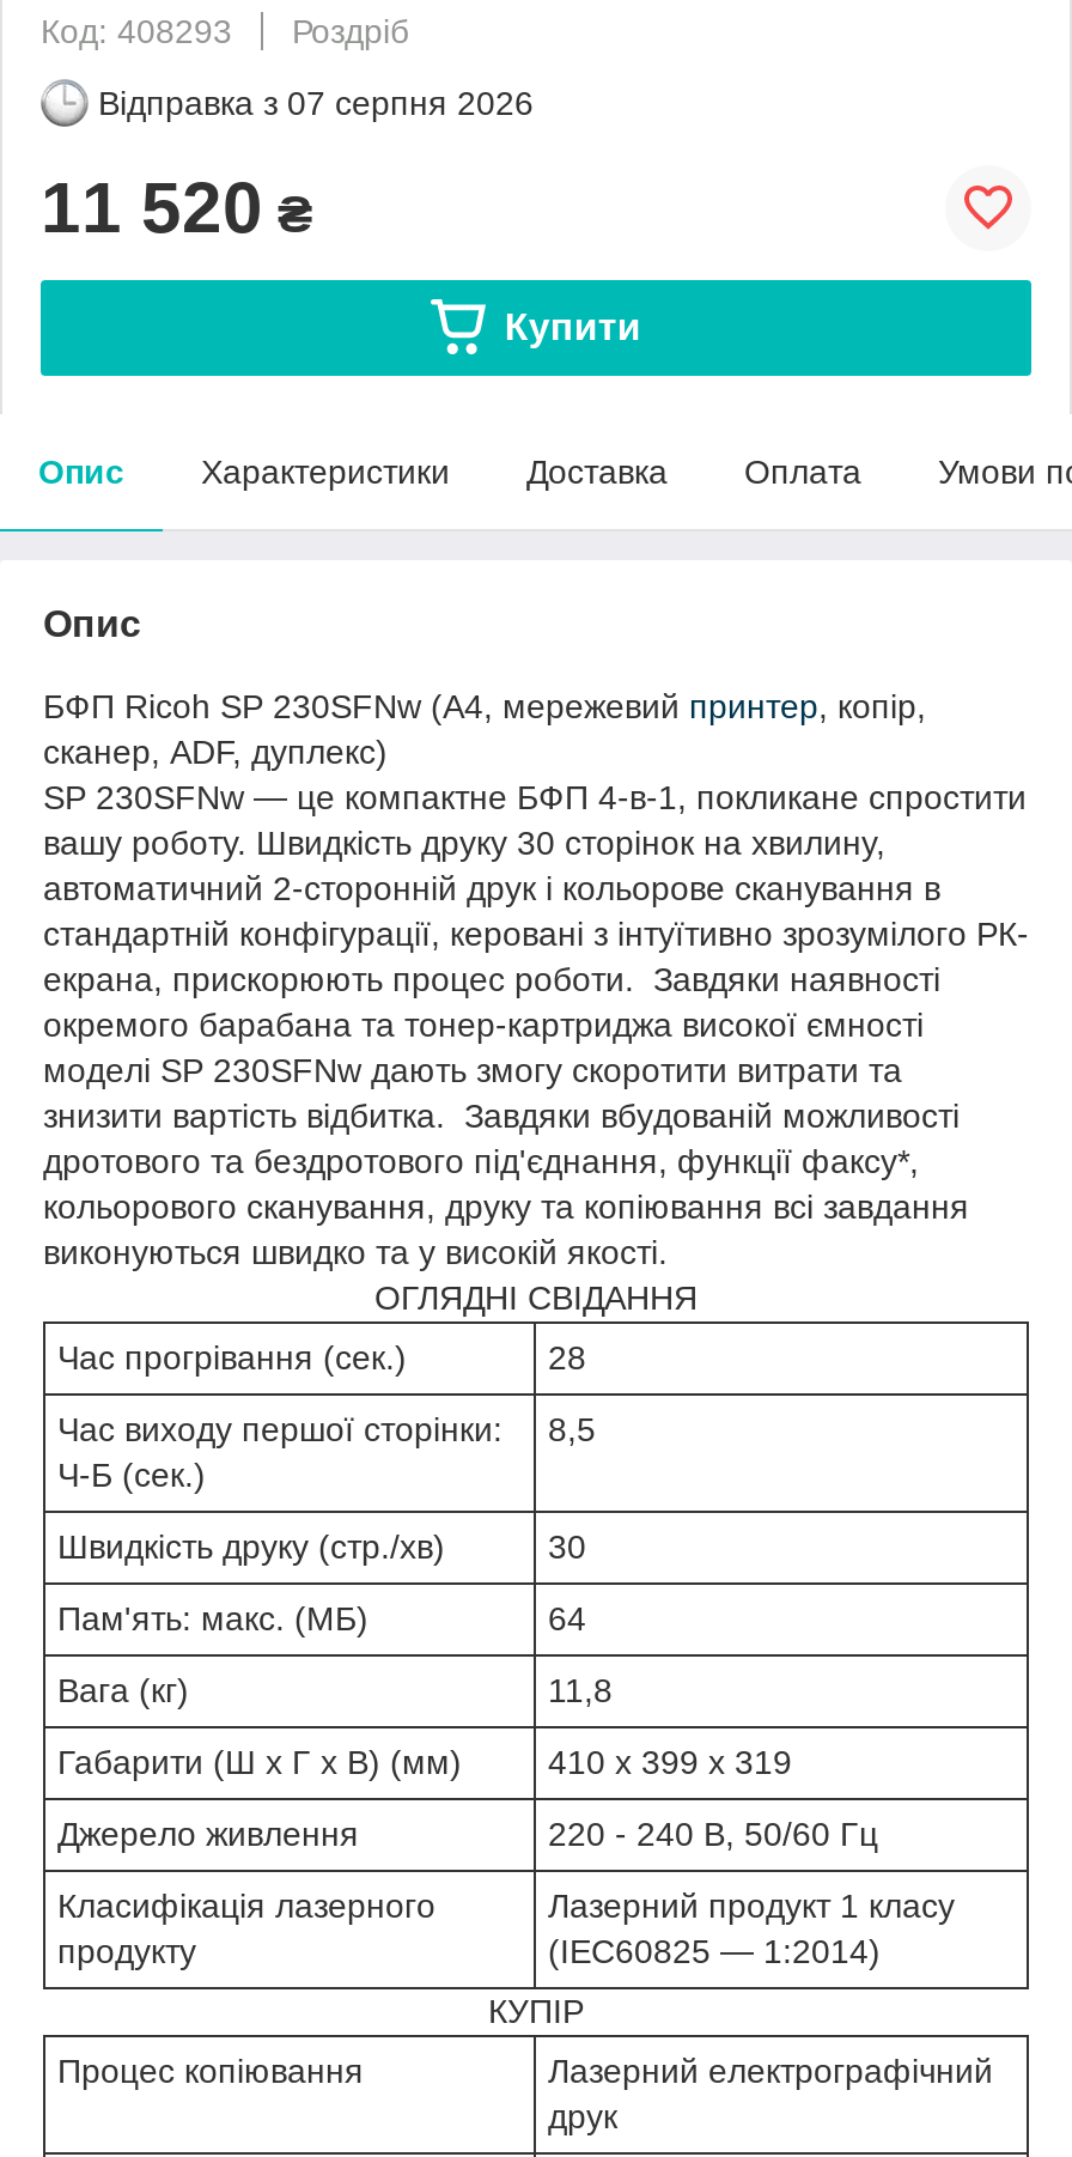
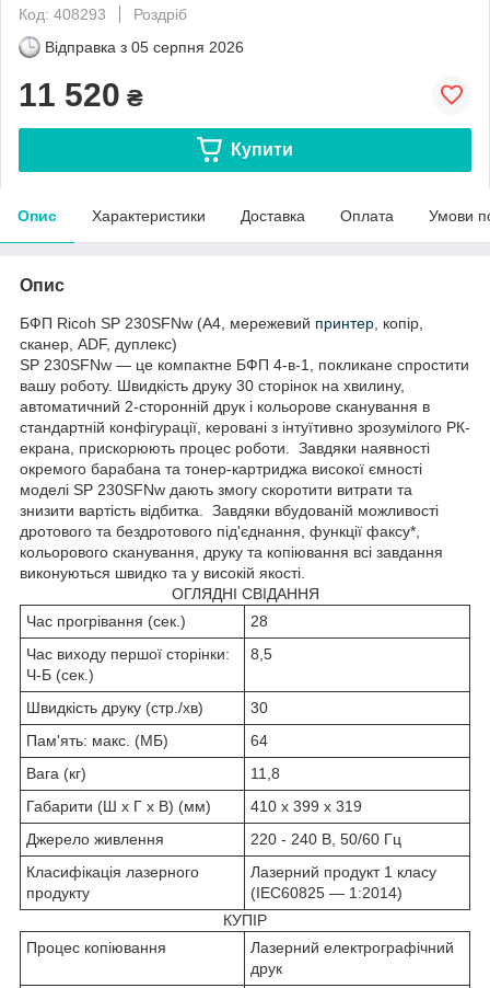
- Відправка з 07 серпня 2026
+ Відправка з 05 серпня 2026
